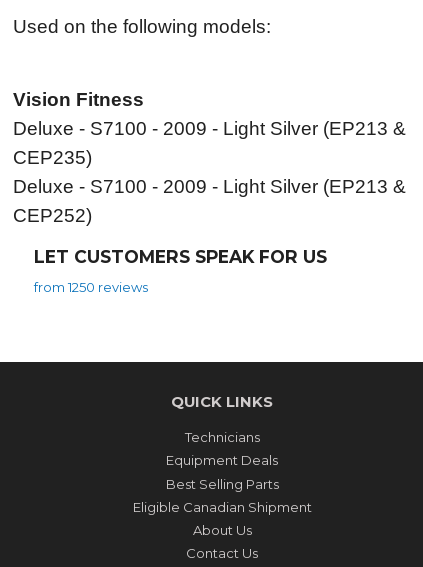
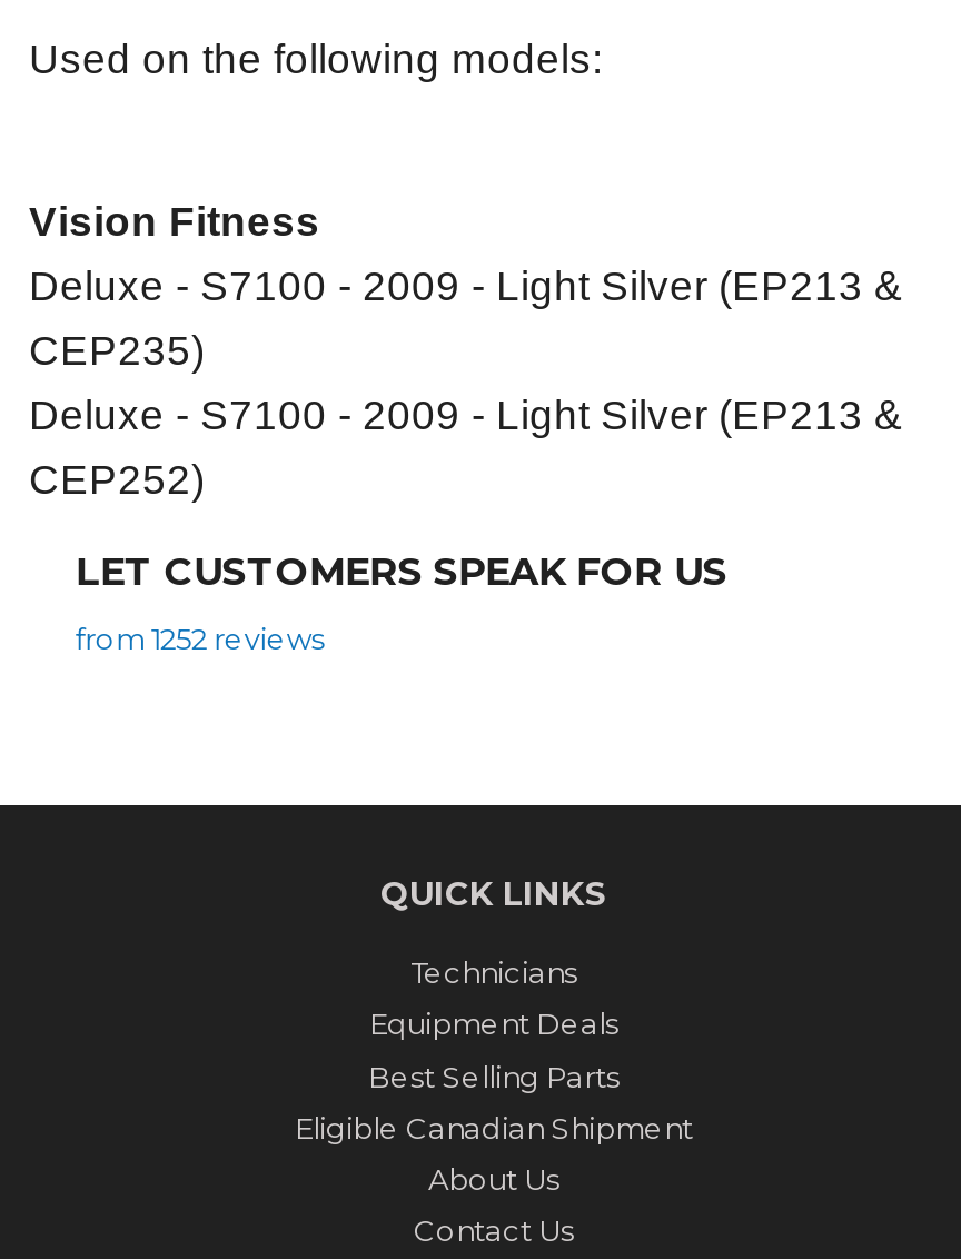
- from 1250 reviews
+ from 1252 reviews
